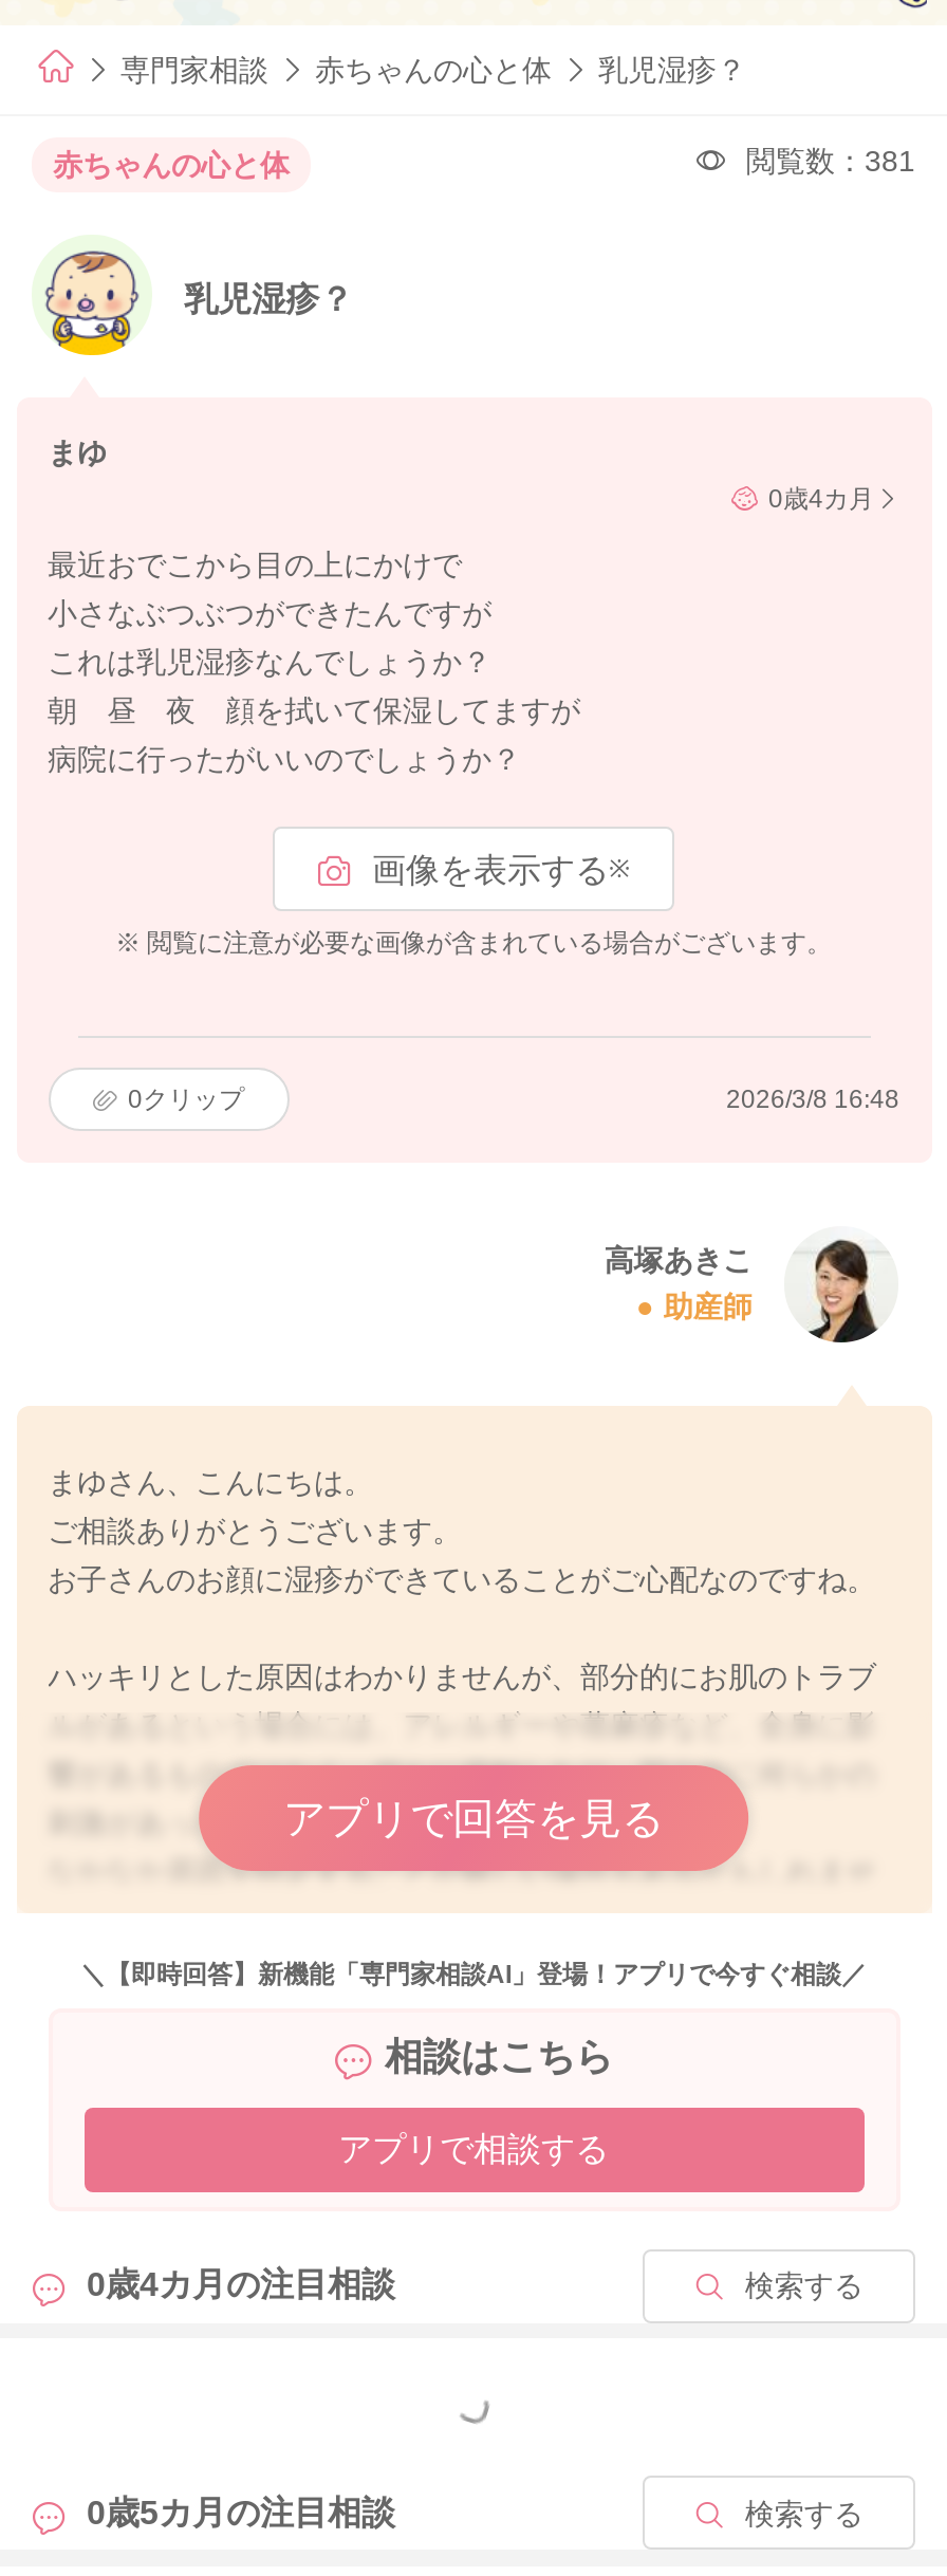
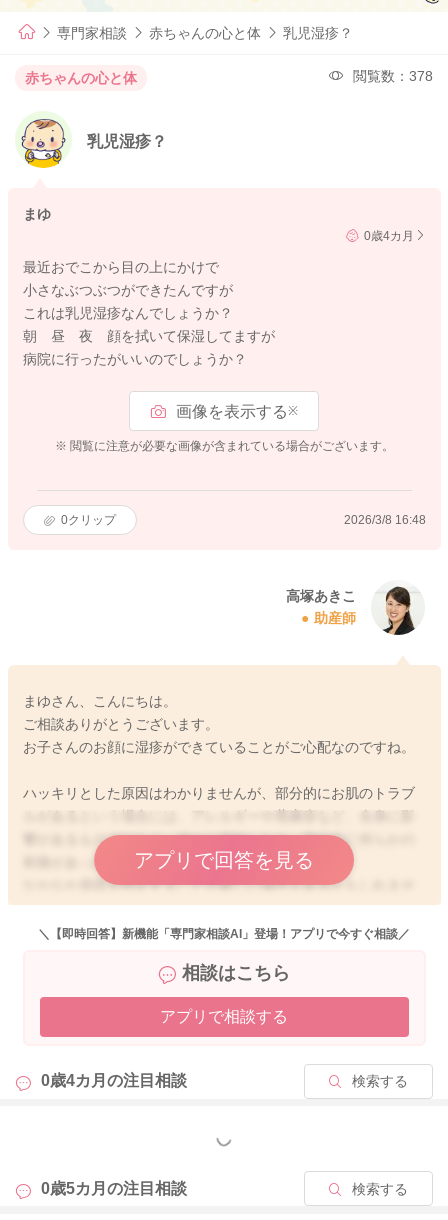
- 閲覧数：381
+ 閲覧数：378
